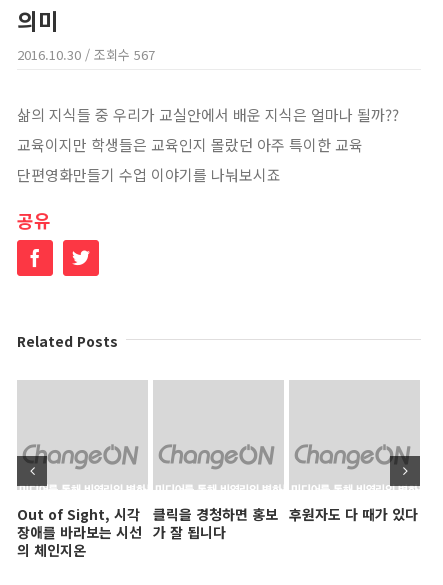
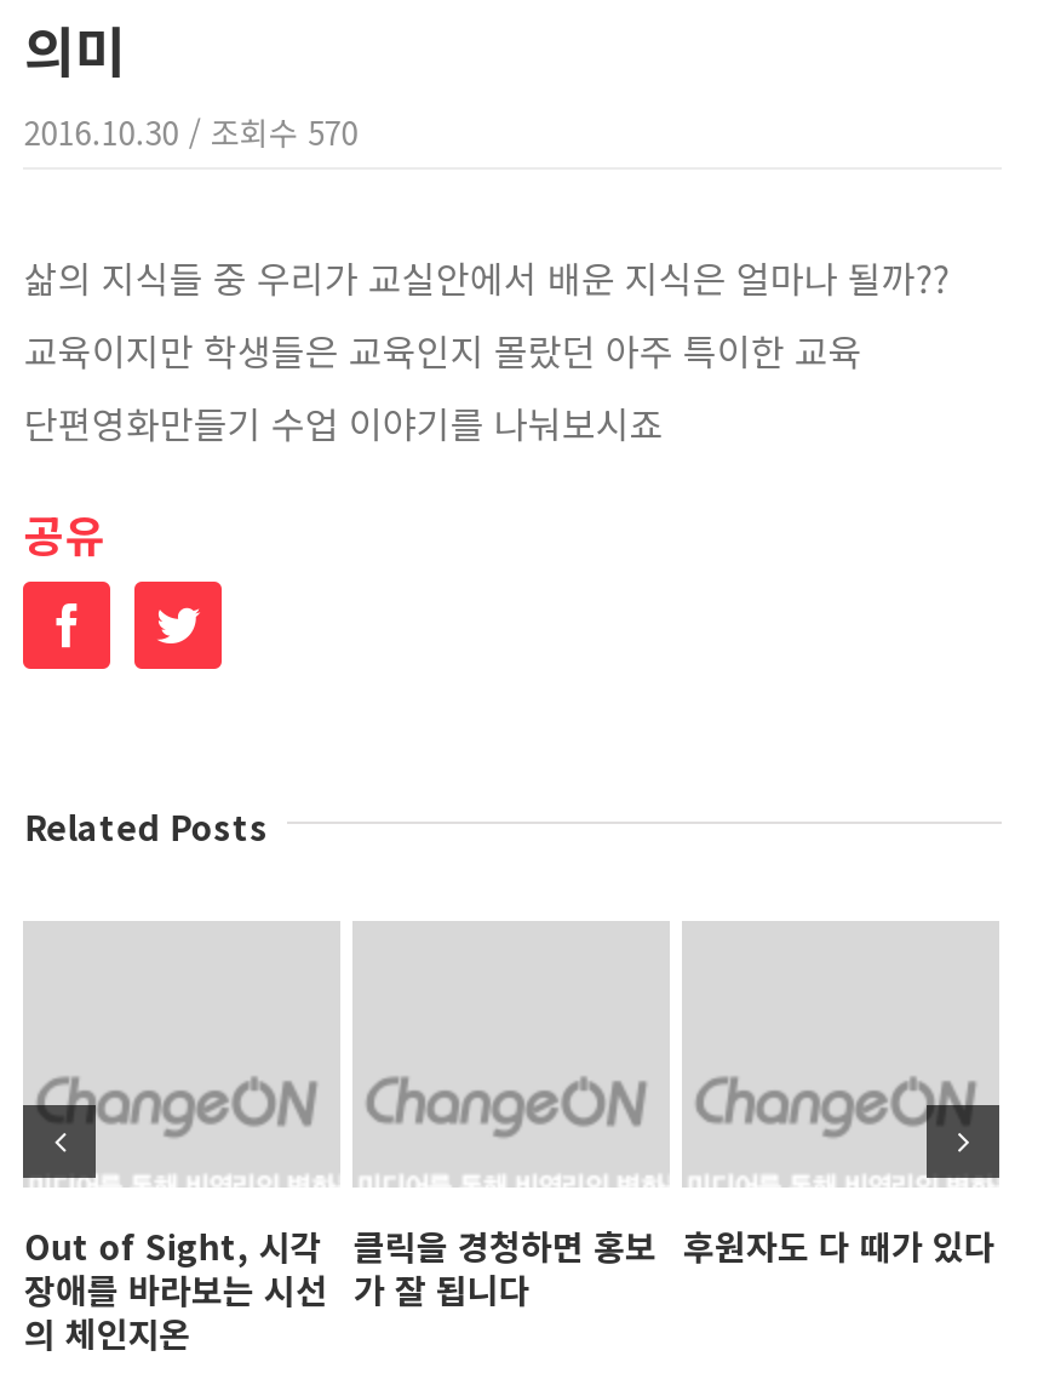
- 2016.10.30 / 조회수 567
+ 2016.10.30 / 조회수 570
